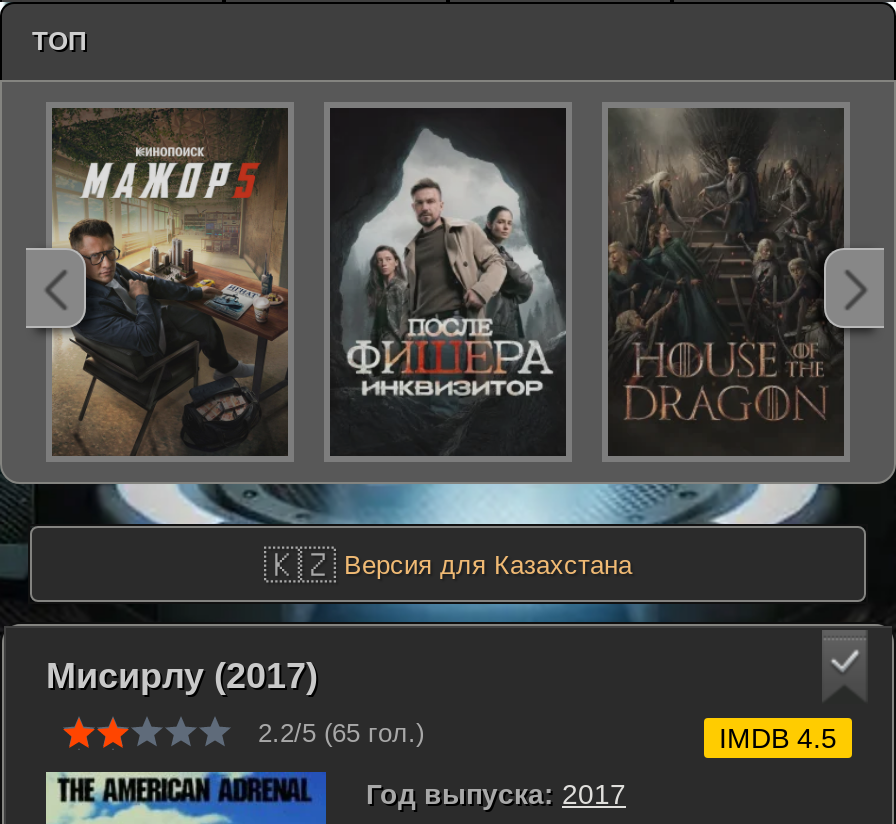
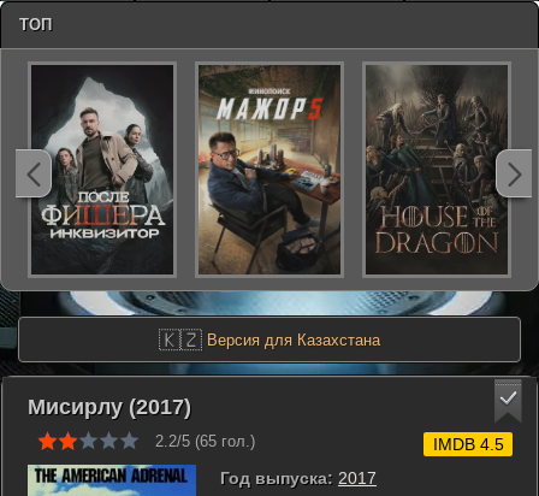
- [image]
+ [image]

- [image]
+ [image]
